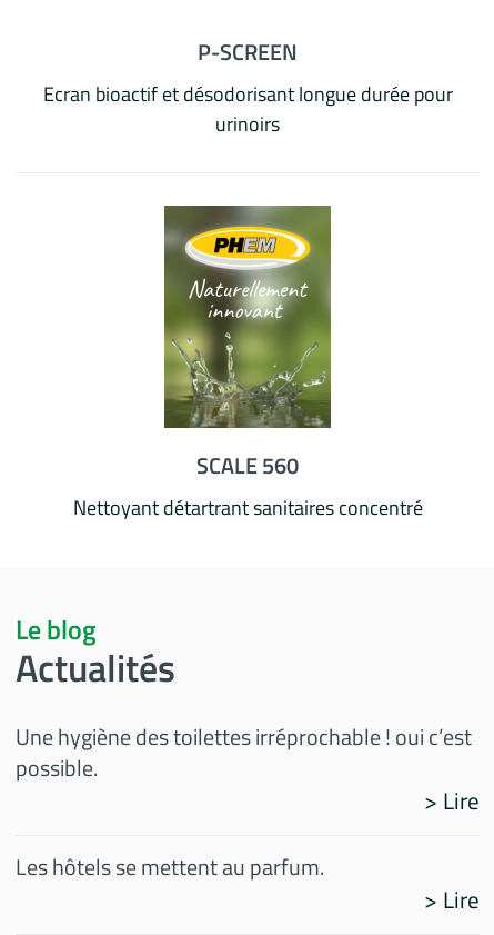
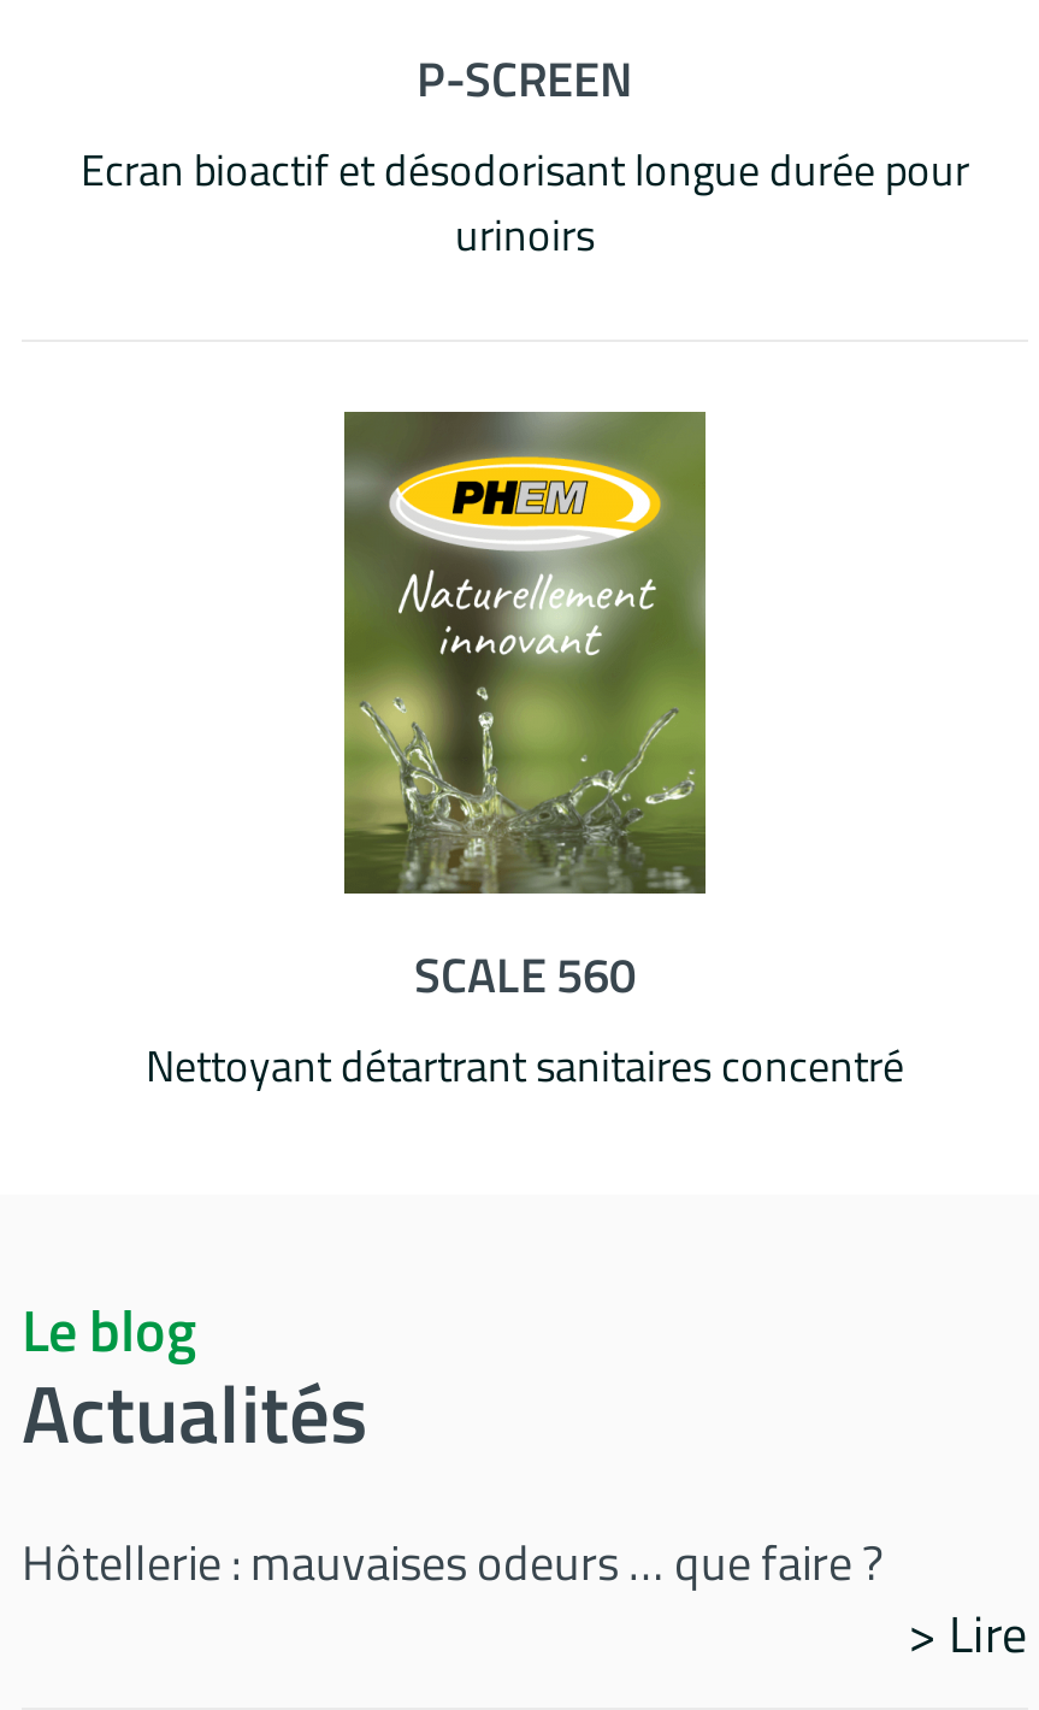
- Une hygiène des toilettes irréprochable ! oui c’est
- possible.
- > Lire
- Les hôtels se mettent au parfum.
+ Hôtellerie : mauvaises odeurs … que faire ?
